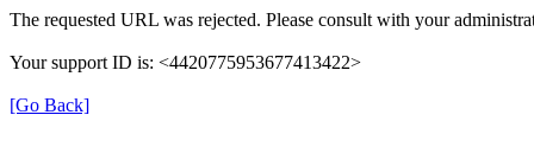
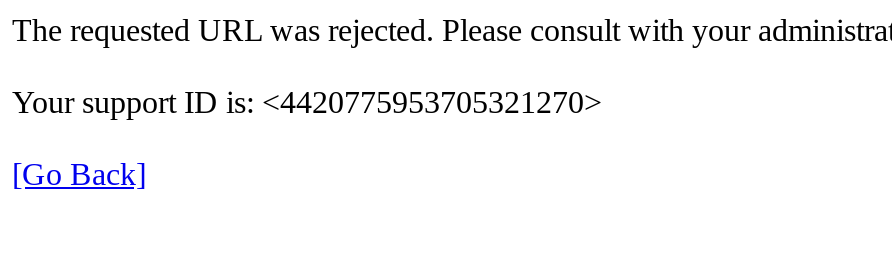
- Your support ID is: <4420775953677413422>
+ Your support ID is: <4420775953705321270>
